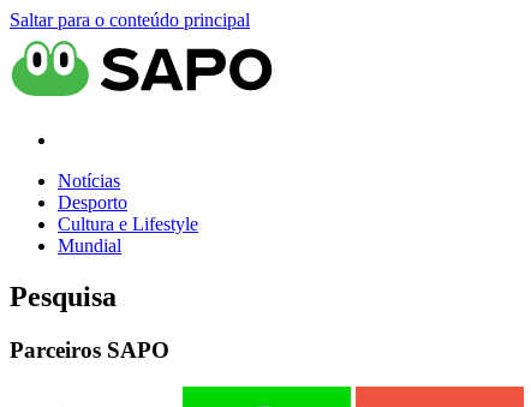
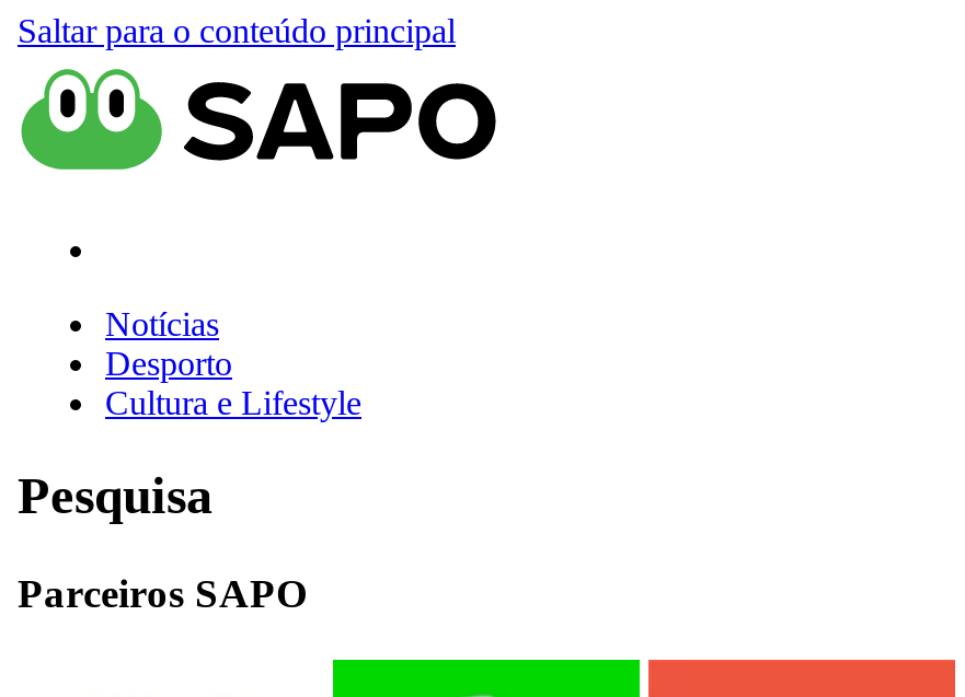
- Mundial
